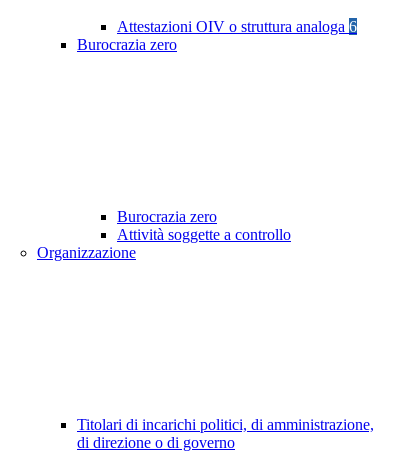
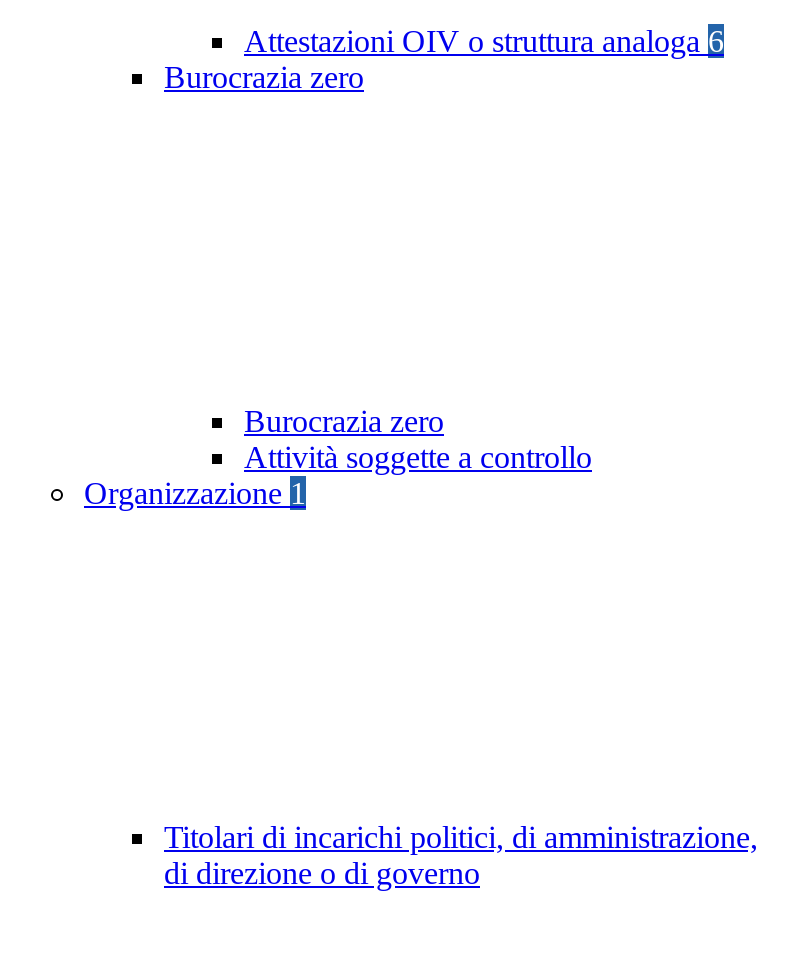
- Organizzazione
+ Organizzazione 1
